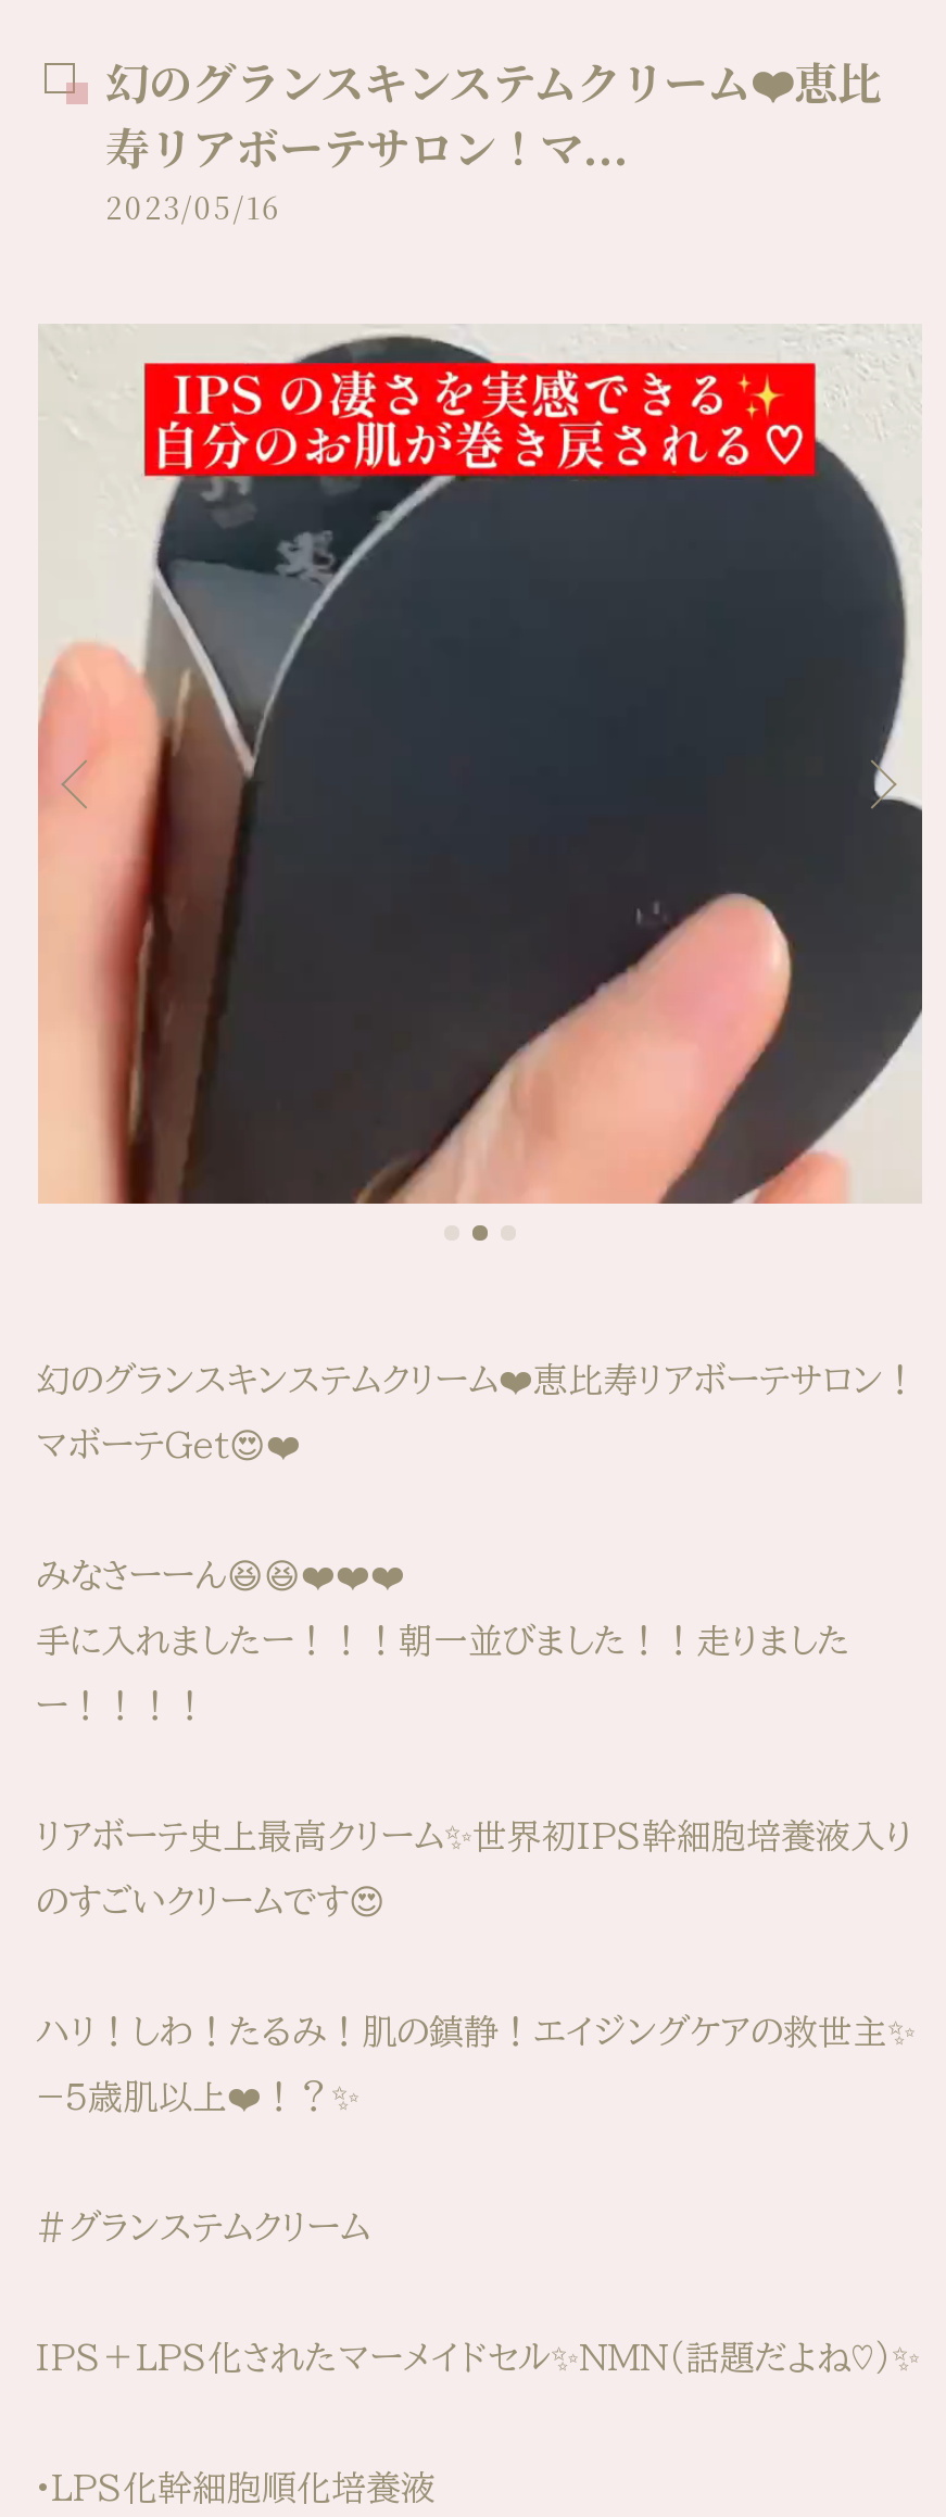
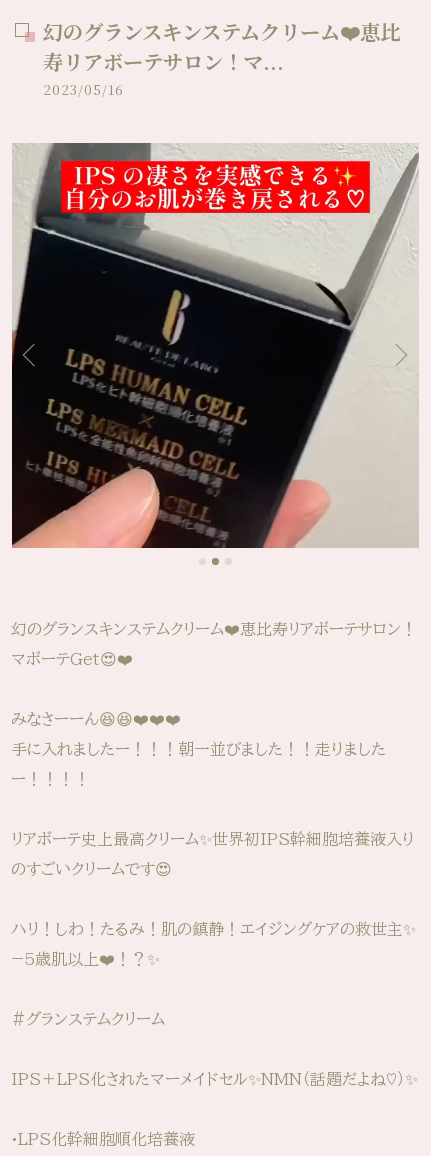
- [image]
+ [image]
